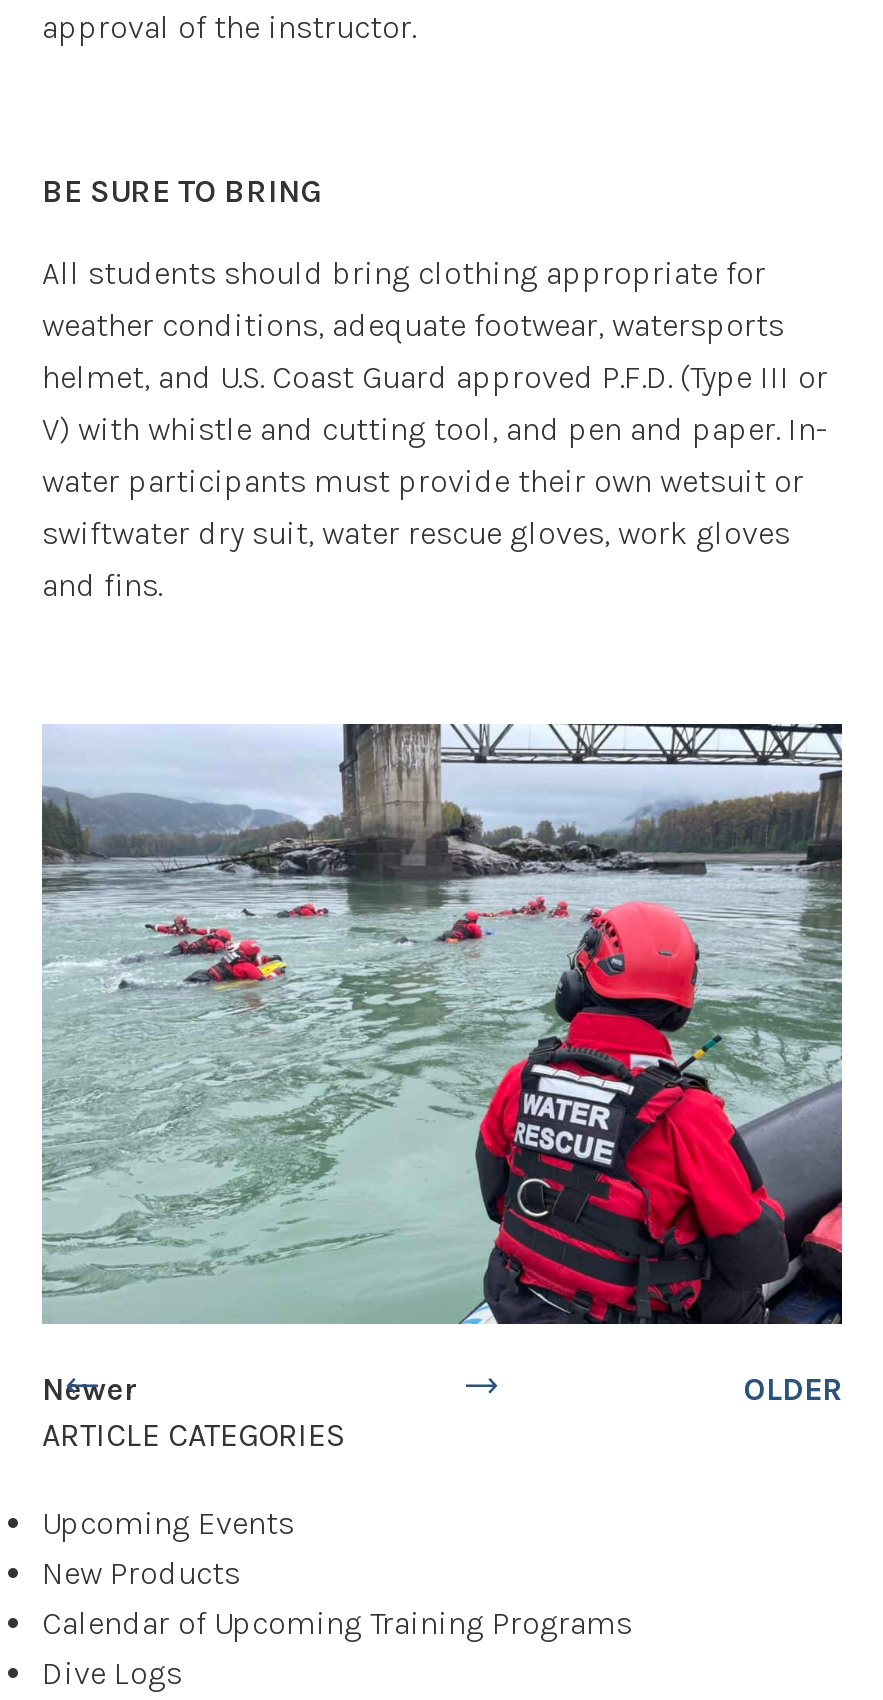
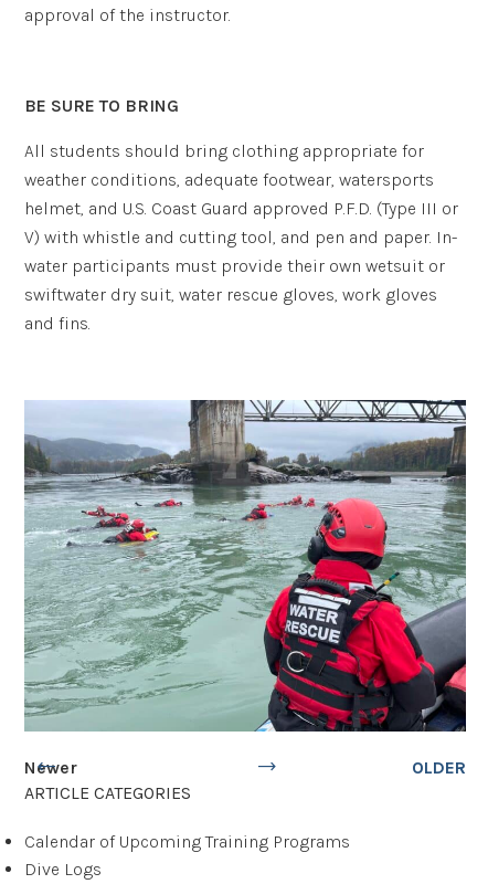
- Upcoming Events
- New Products
